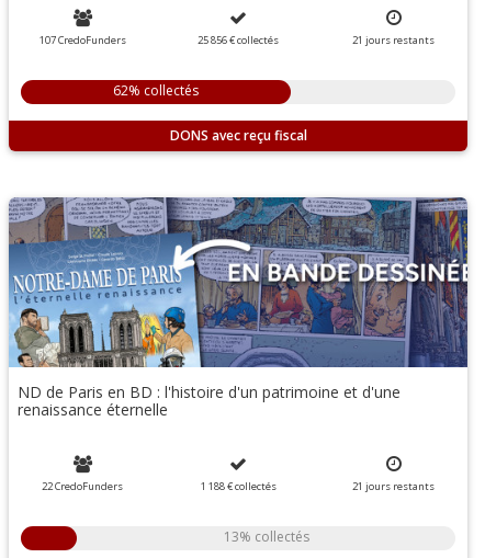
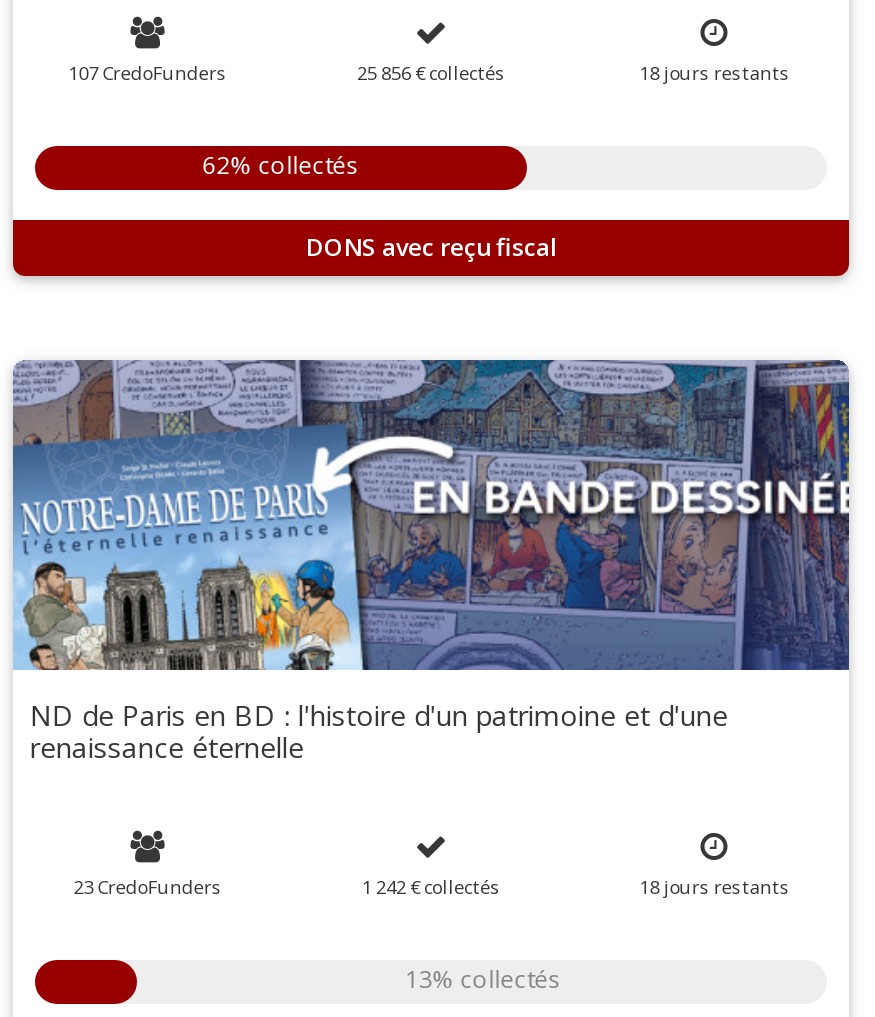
- 21 jours restants
+ 18 jours restants

- 22 CredoFunders
+ 23 CredoFunders

- 1 188 €collectés
+ 1 242 €collectés

- 21 jours restants
+ 18 jours restants
